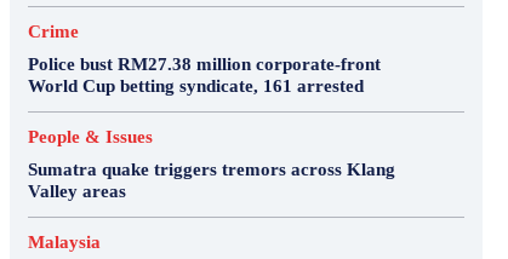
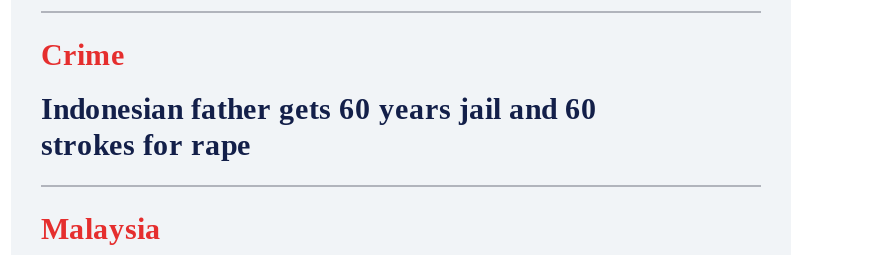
- Police bust RM27.38 million corporate-front
- World Cup betting syndicate, 161 arrested
- People & Issues
- Sumatra quake triggers tremors across Klang
- Valley areas
+ Indonesian father gets 60 years jail and 60
+ strokes for rape
